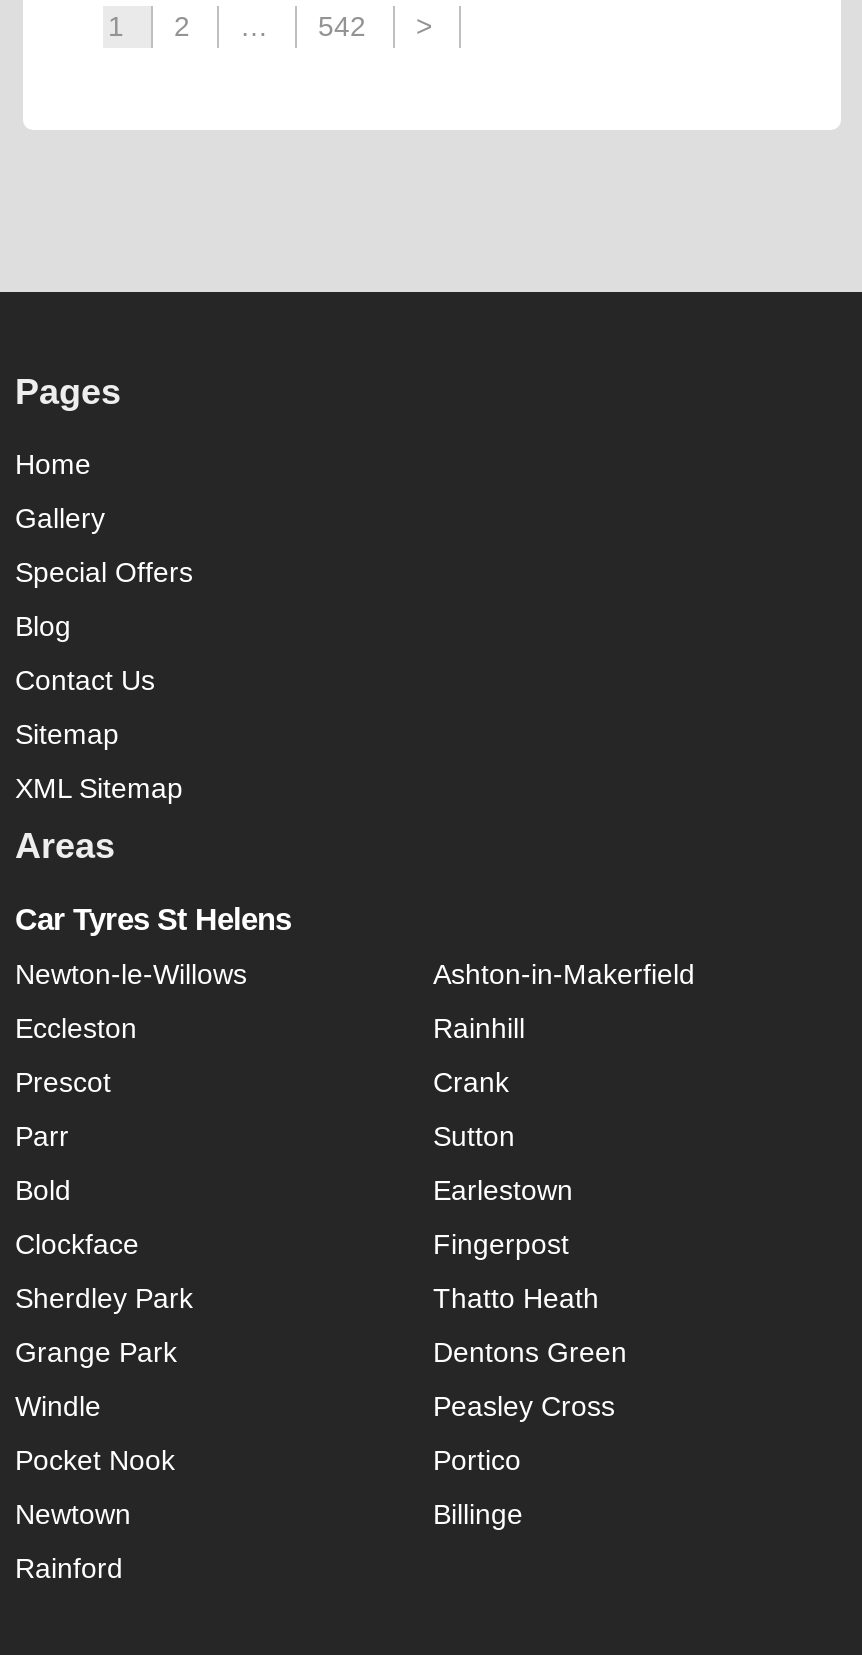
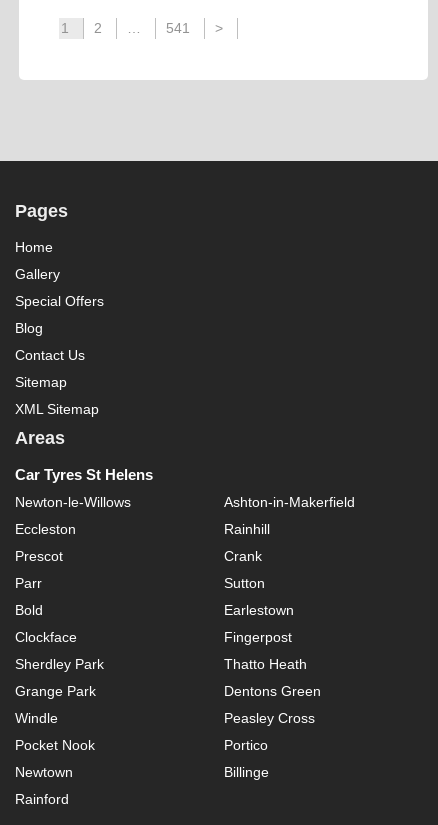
- 542
+ 541
